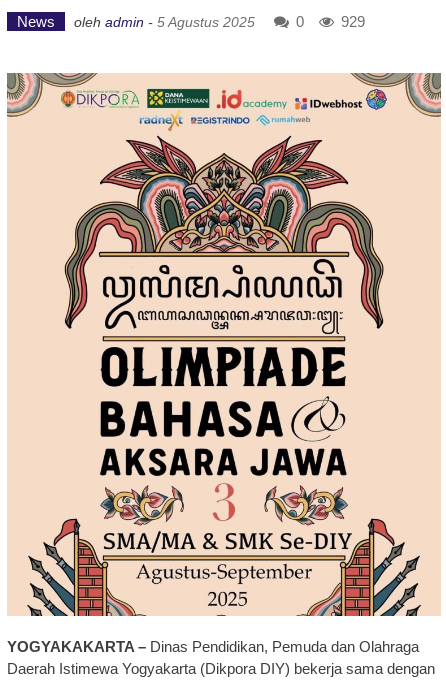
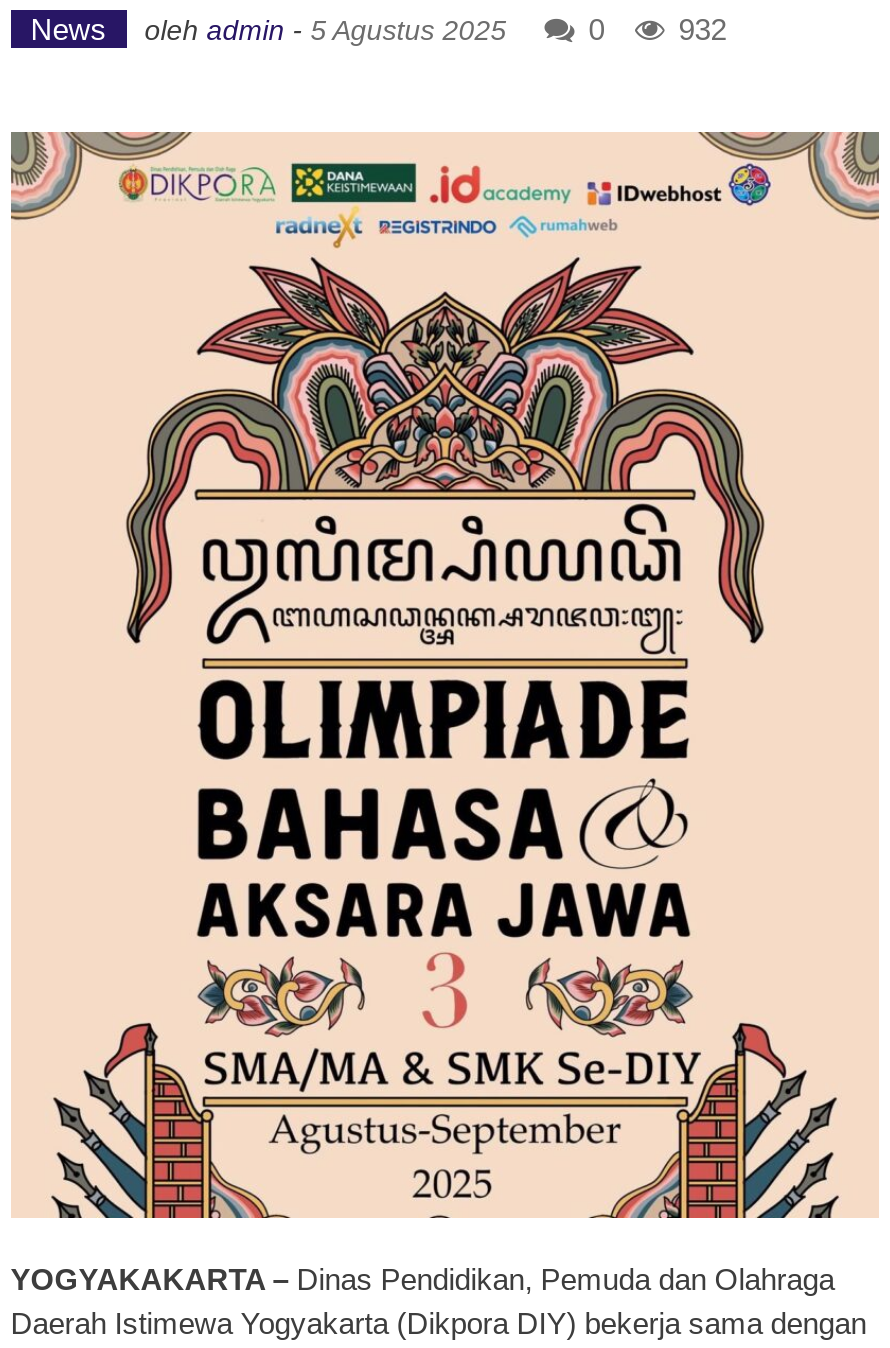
- 929
+ 932
